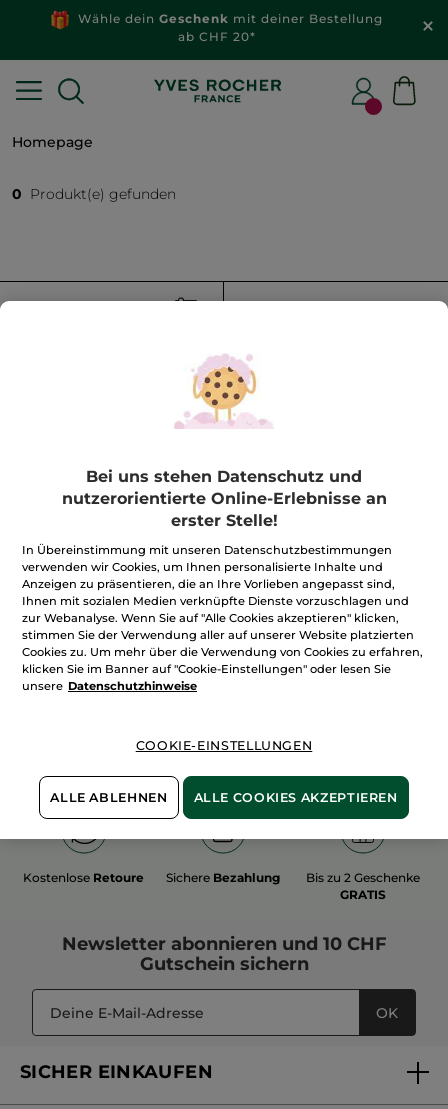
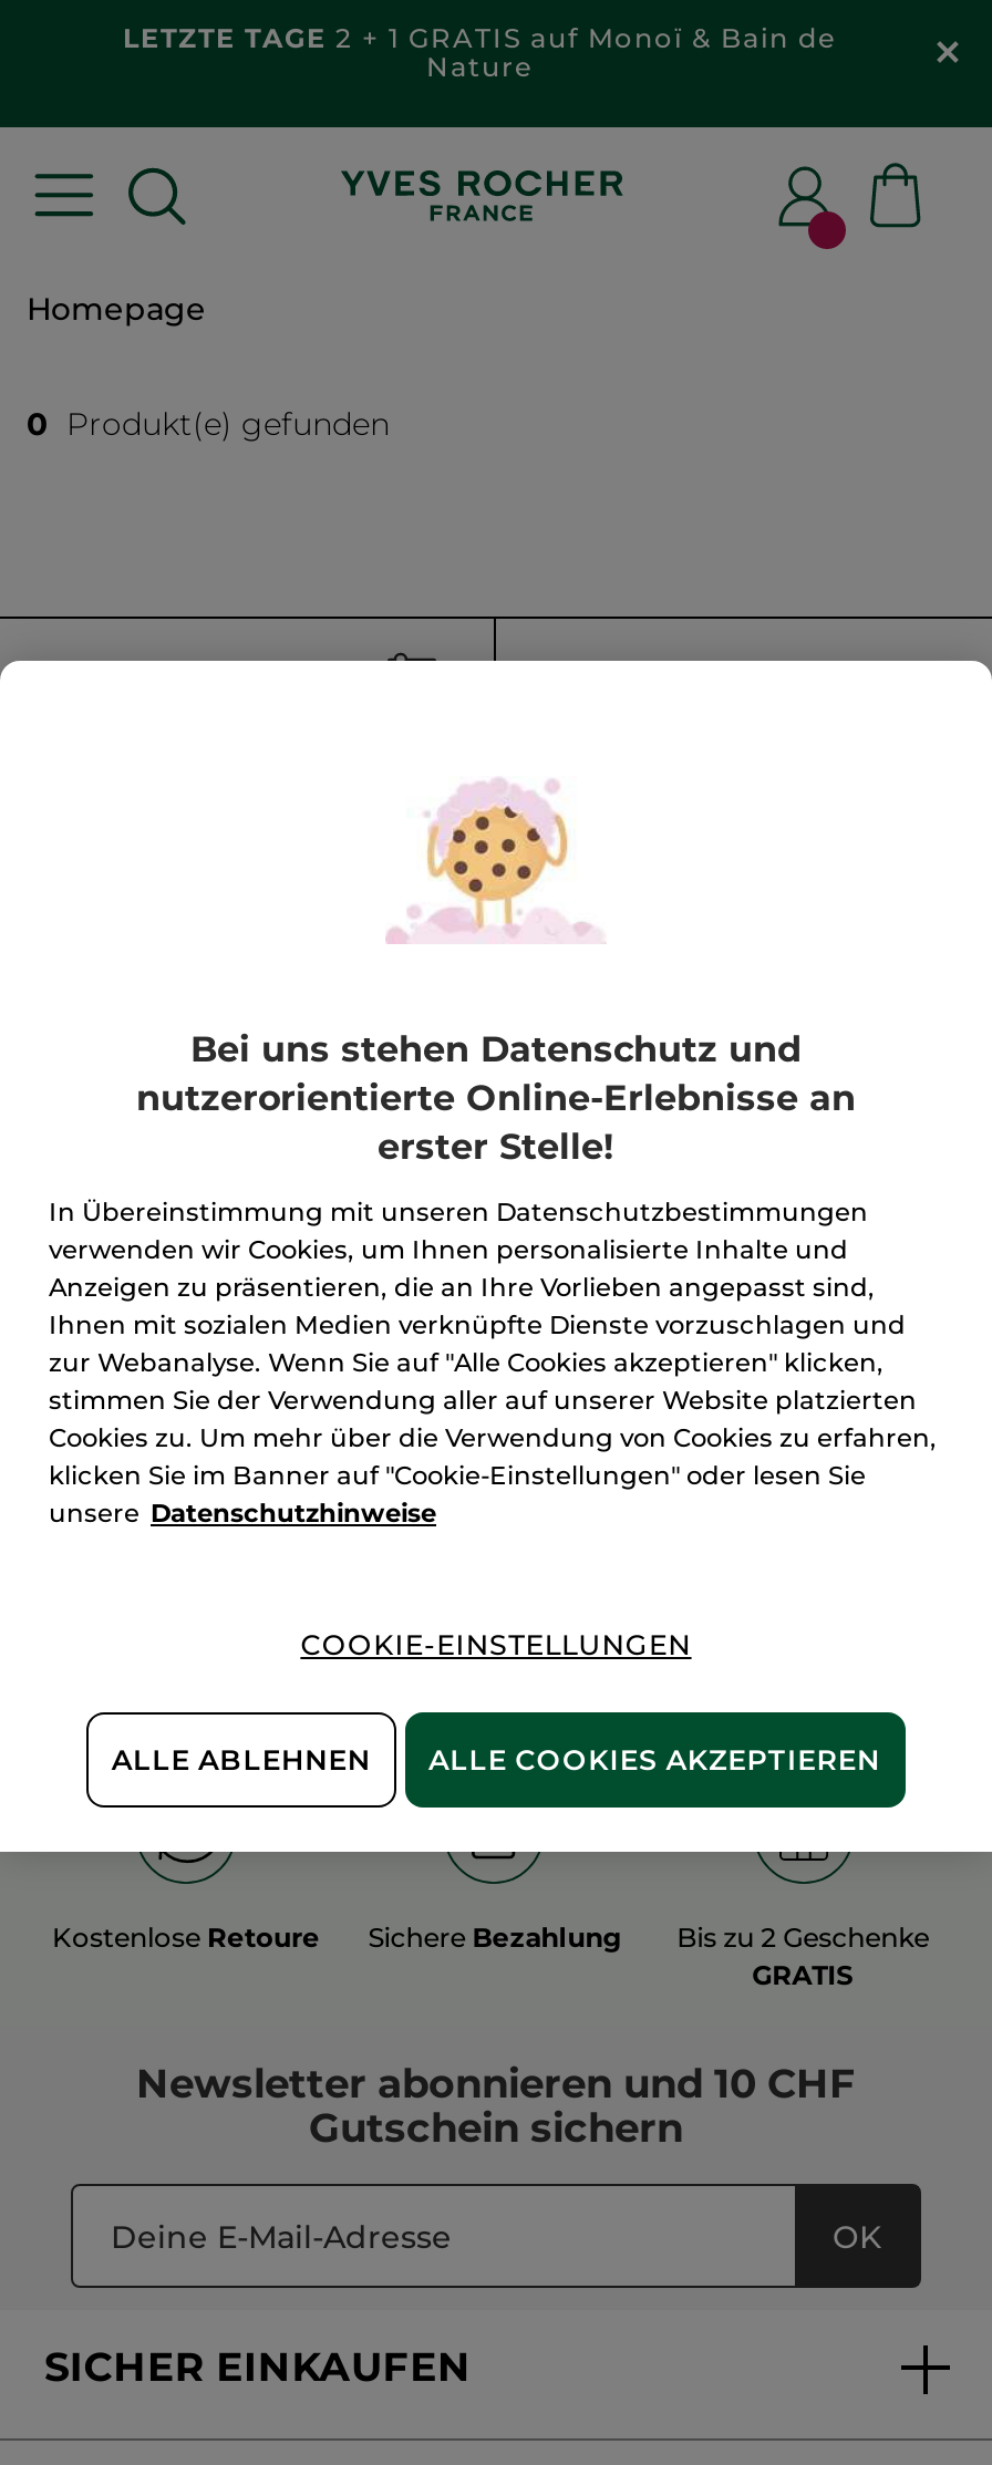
- Wähle dein Geschenk mit deiner Bestellung
- ab CHF 20*
+ LETZTE TAGE 2 + 1 GRATIS auf Monoï & Bain de
+ Nature
